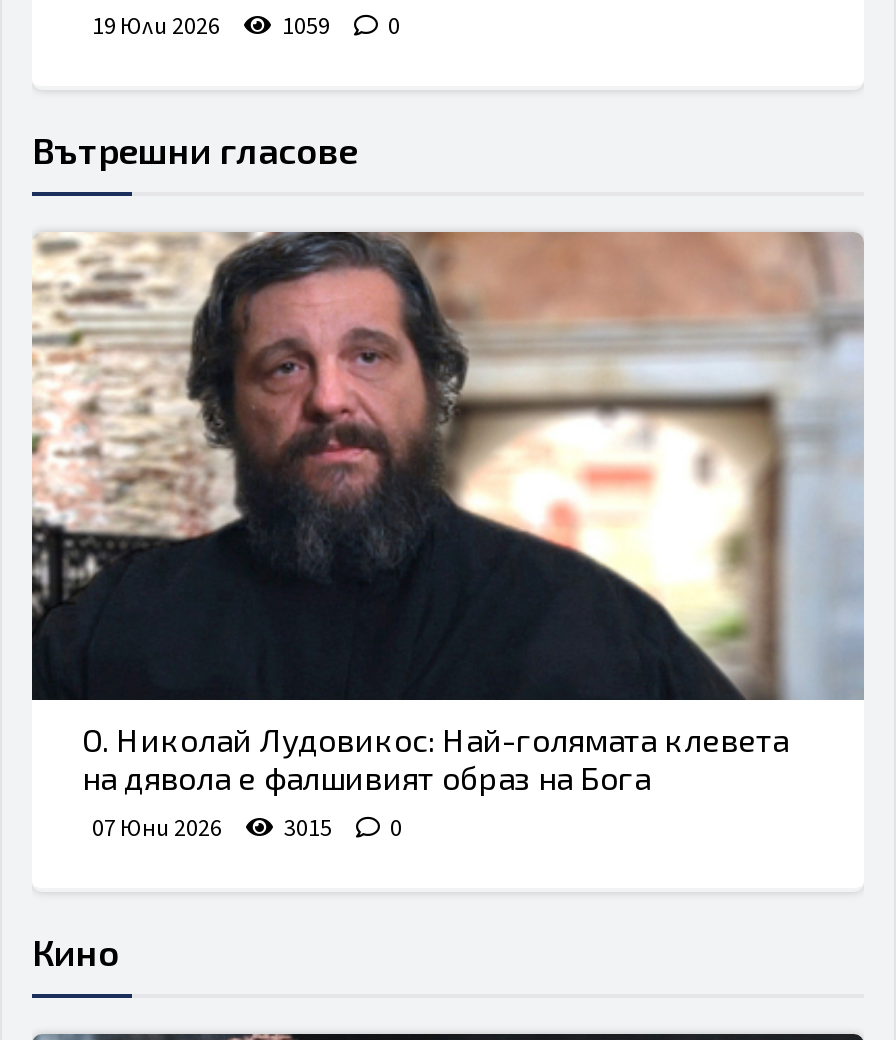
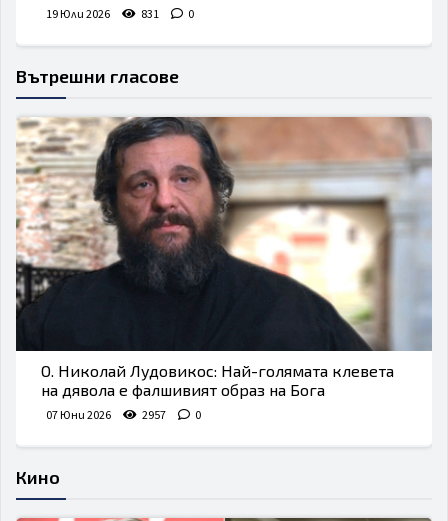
- 19 Юли 2026 1059 0
+ 19 Юли 2026 831 0

- 07 Юни 2026 3015 0
+ 07 Юни 2026 2957 0
